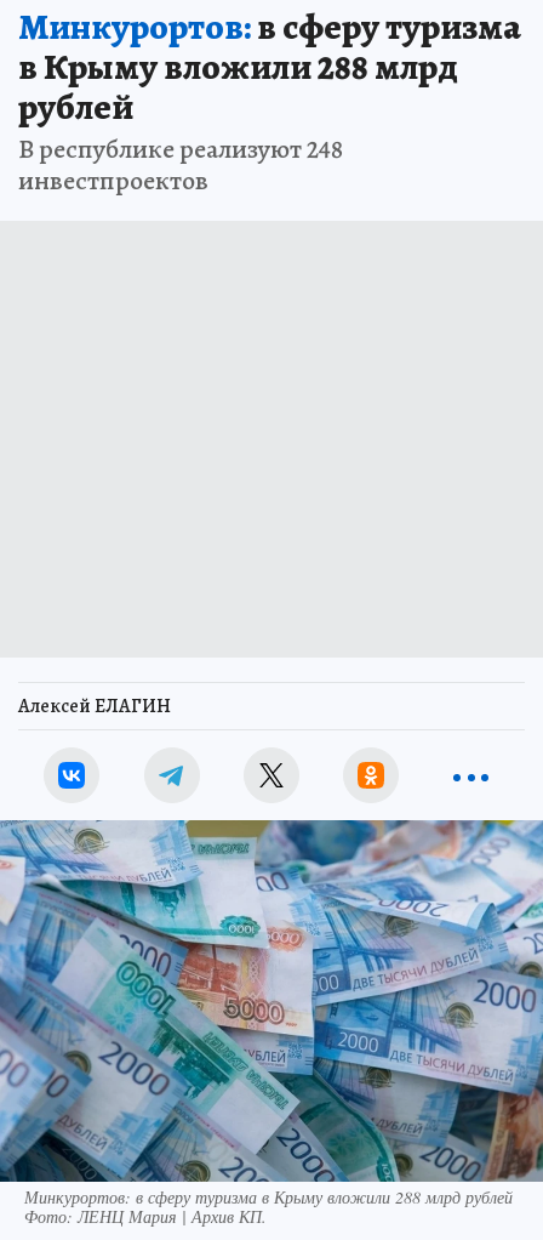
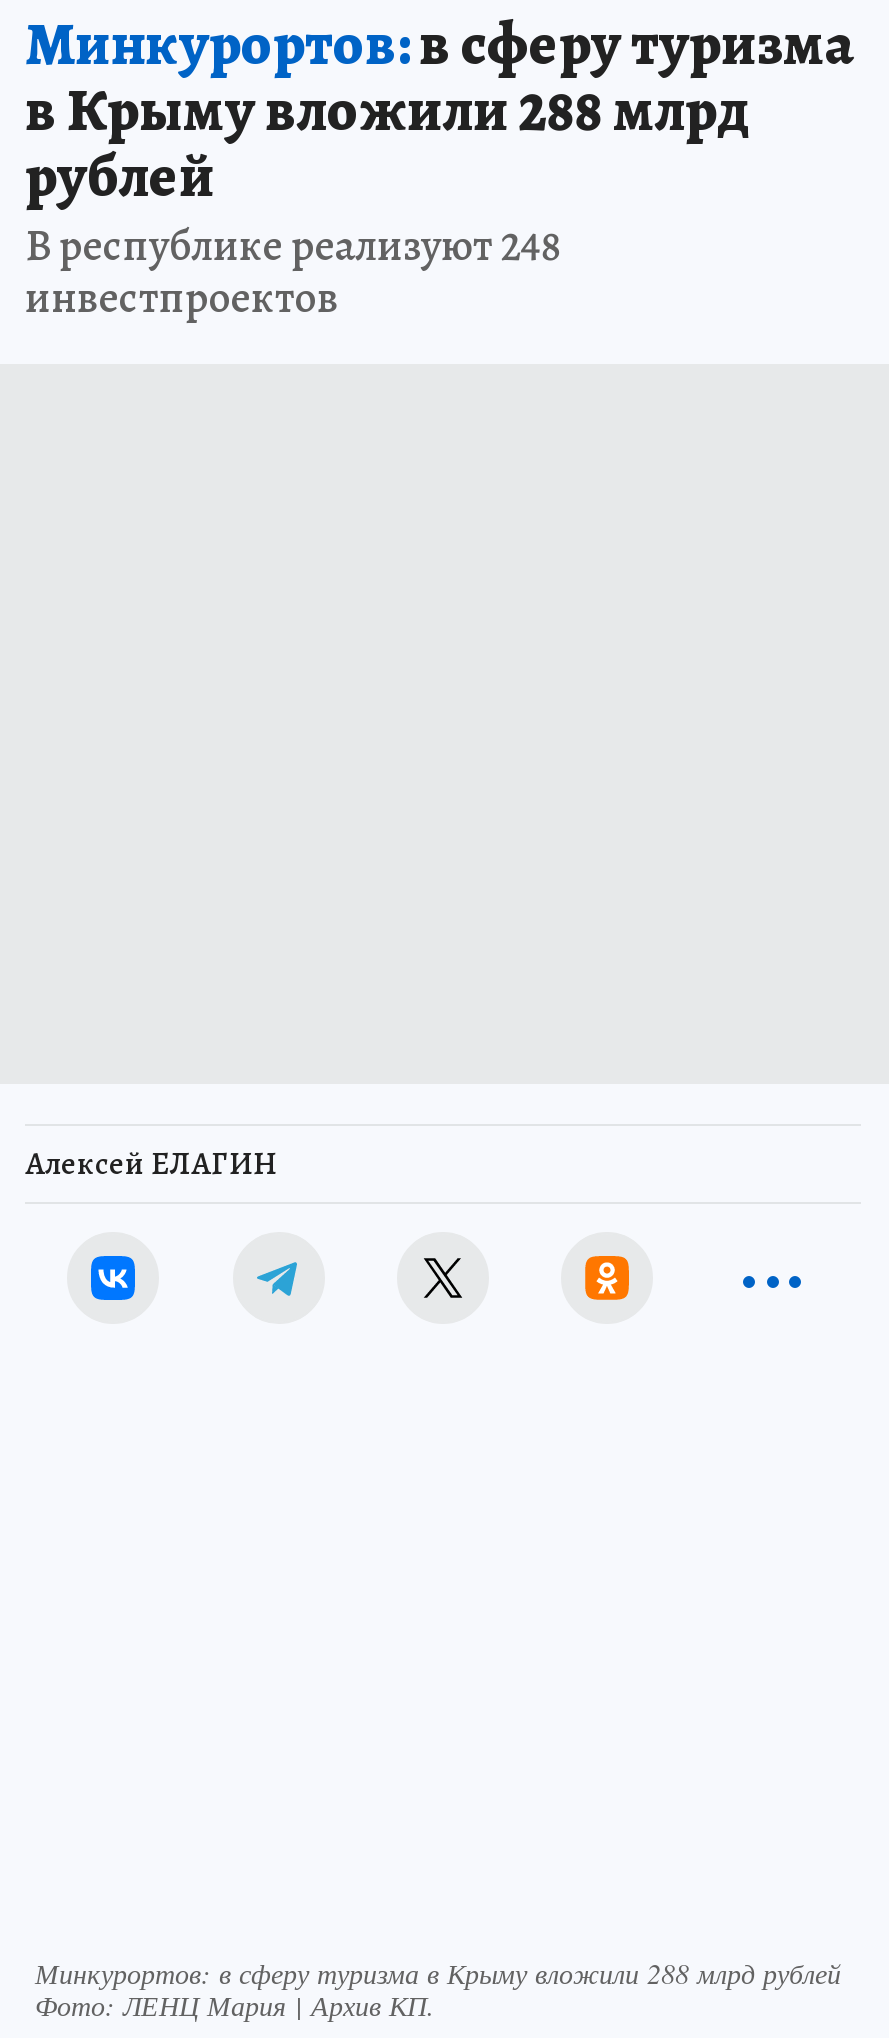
- [image]
